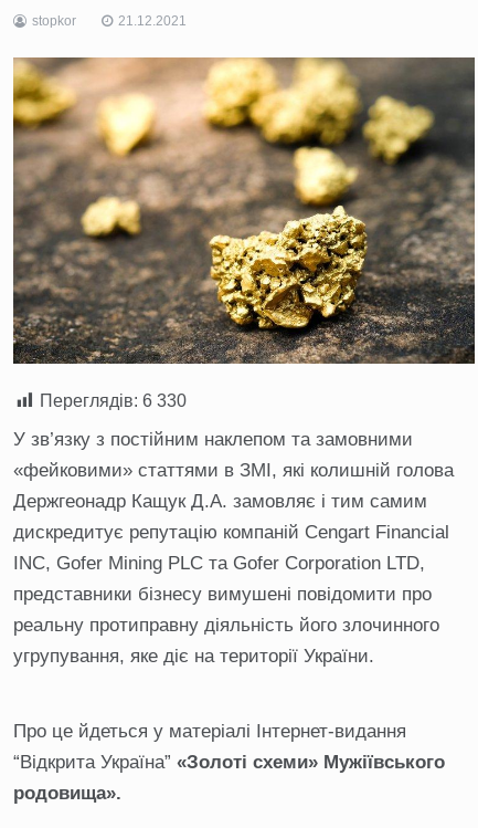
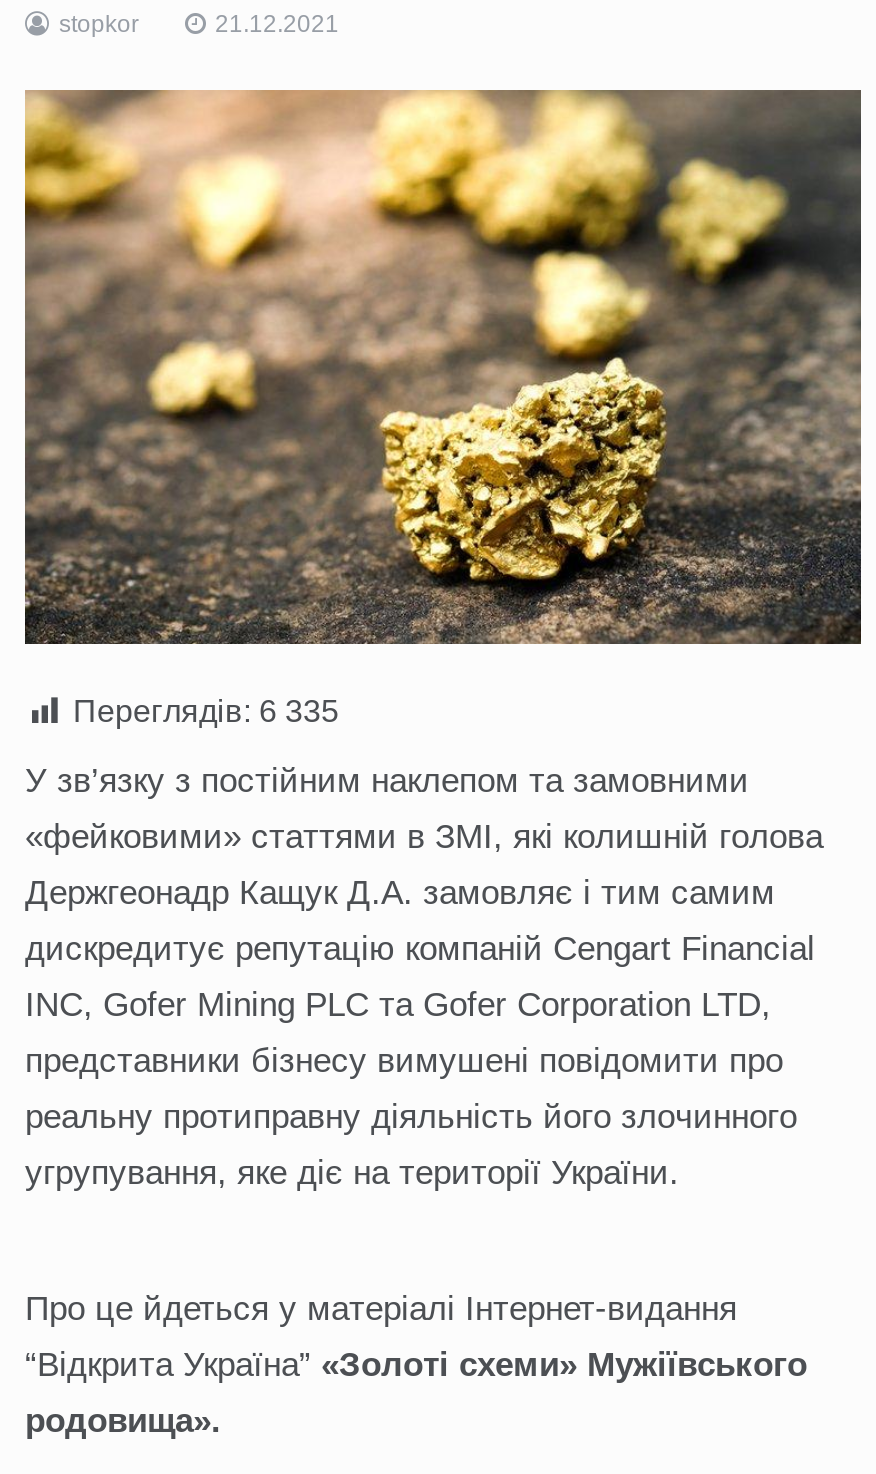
- Переглядів: 6 330
+ Переглядів: 6 335
